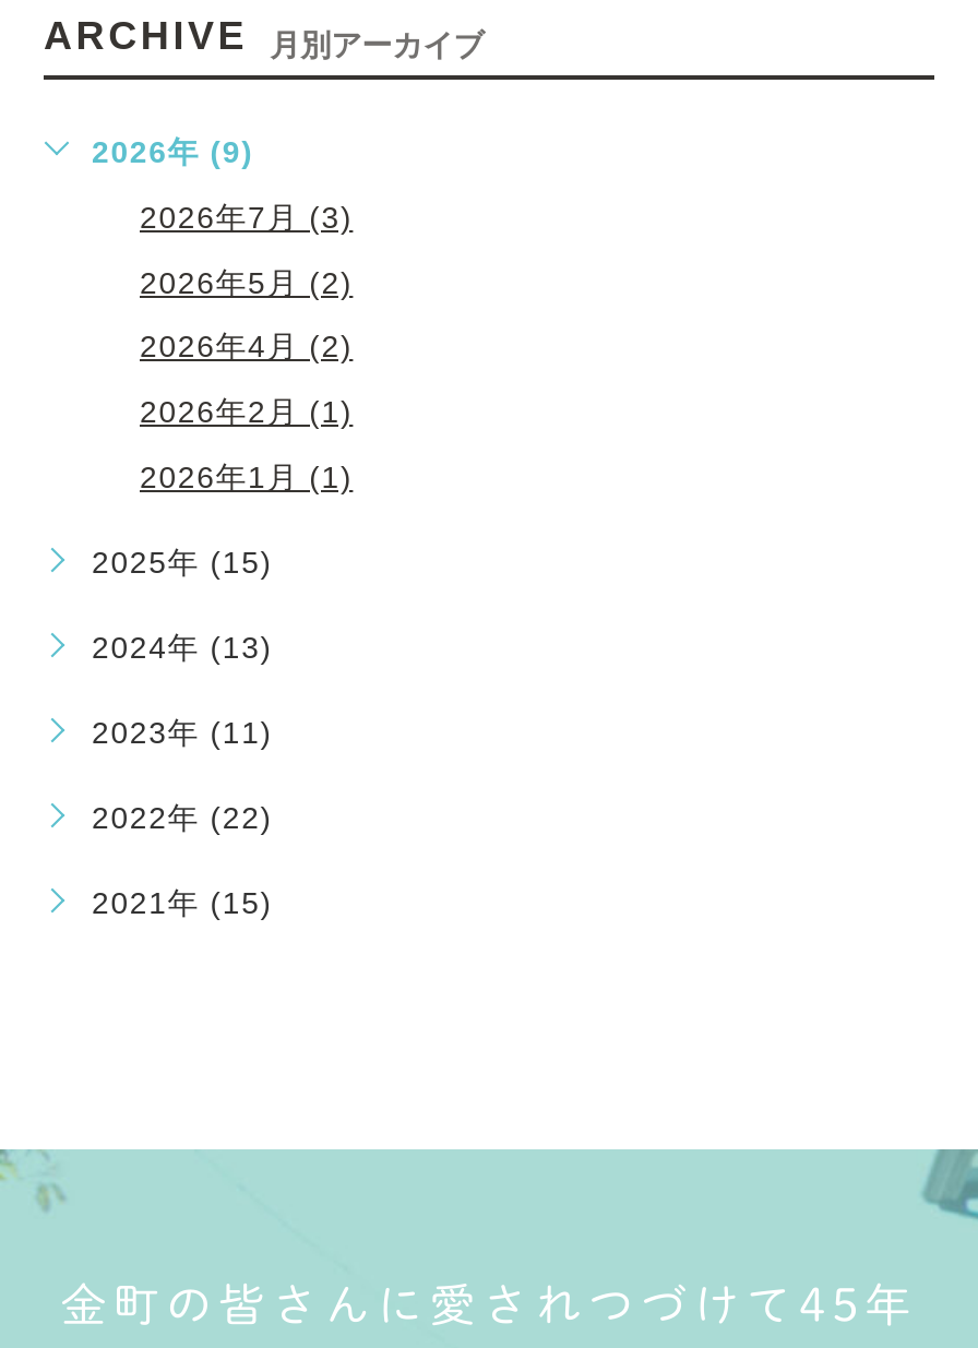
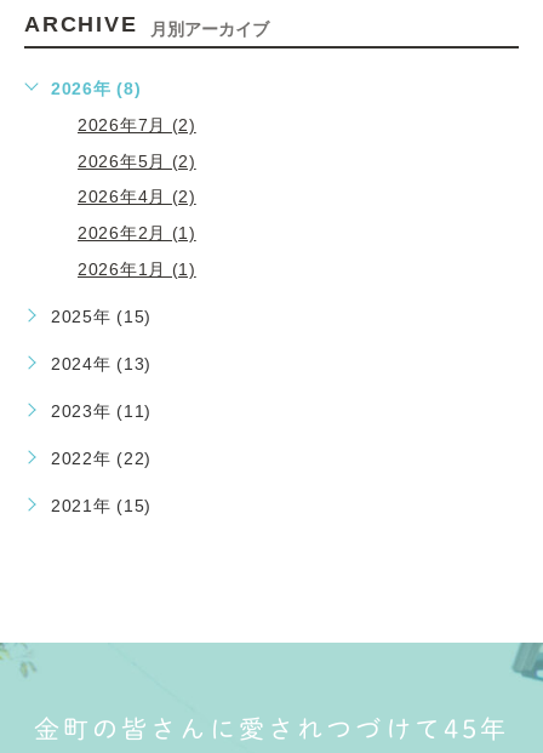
- 2026年 (9)
+ 2026年 (8)

- 2026年7月 (3)
+ 2026年7月 (2)
